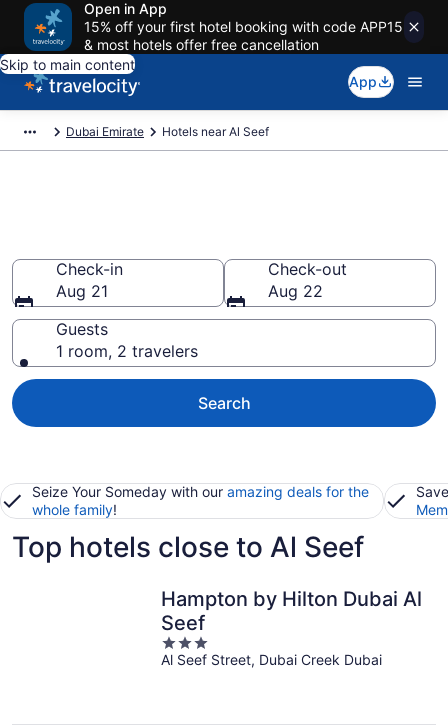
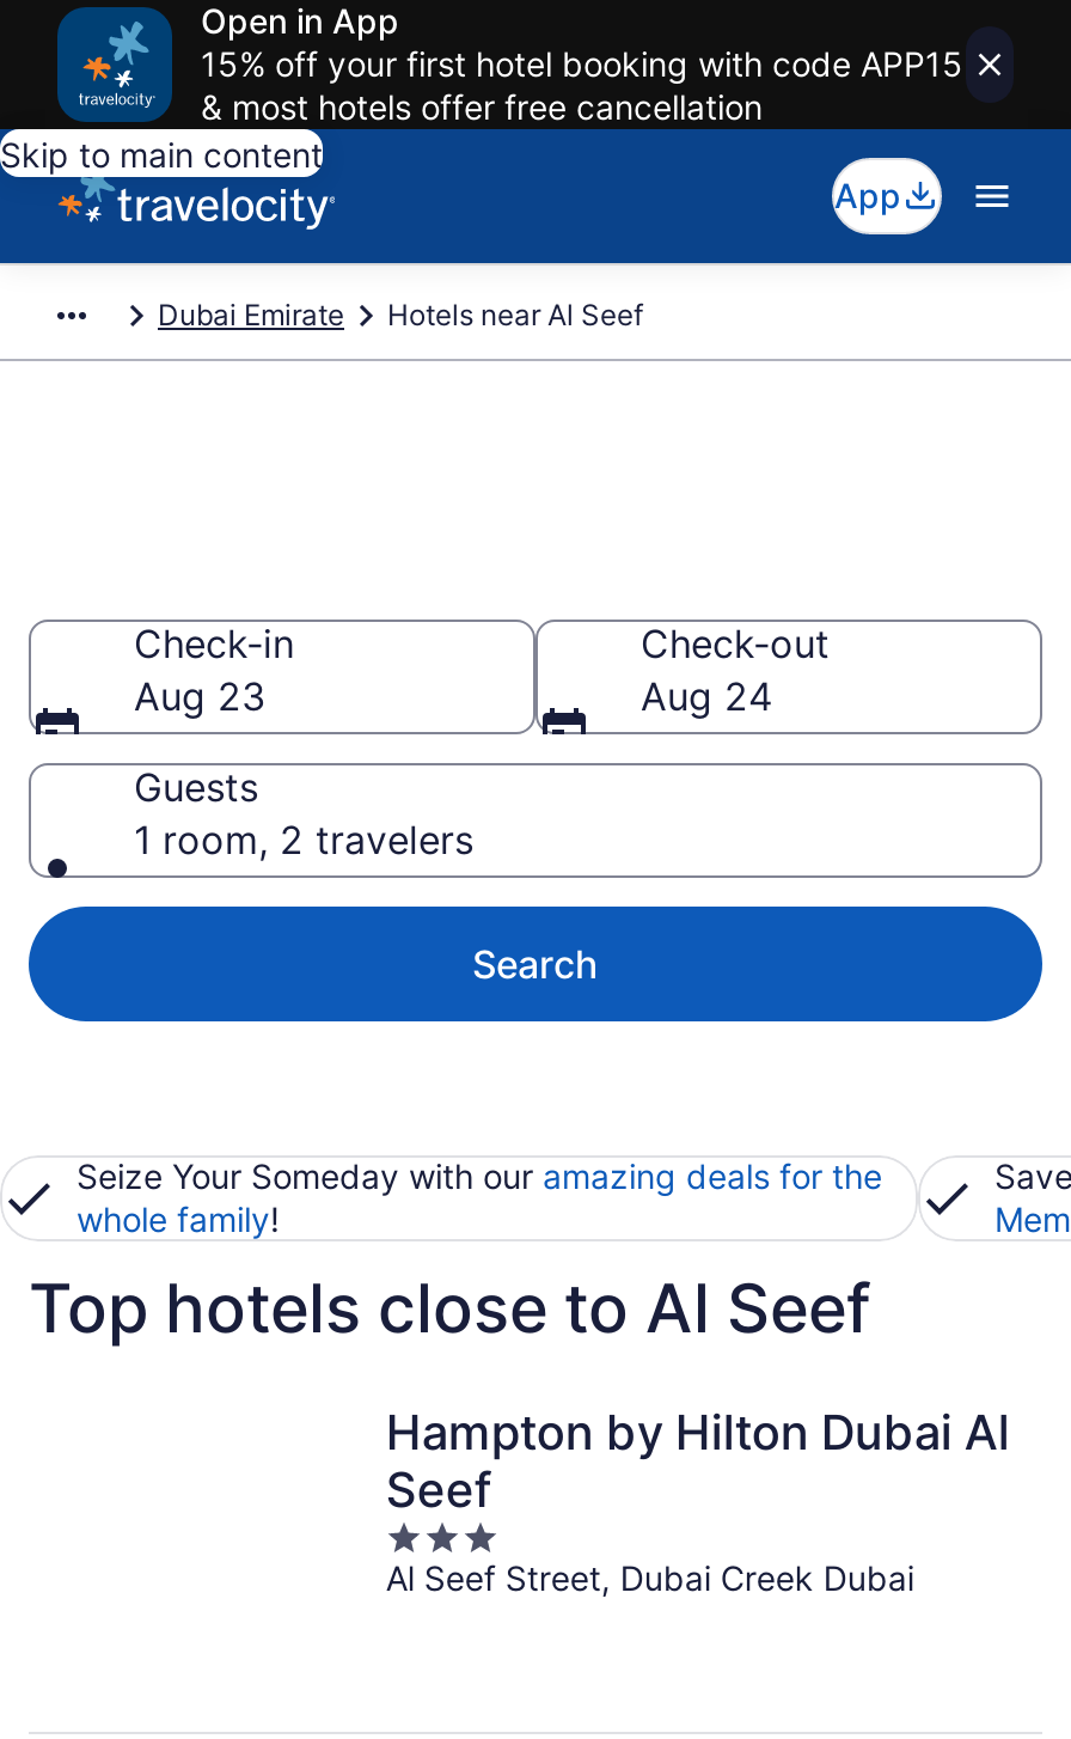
- Aug 21
+ Aug 23

- Aug 22
+ Aug 24
